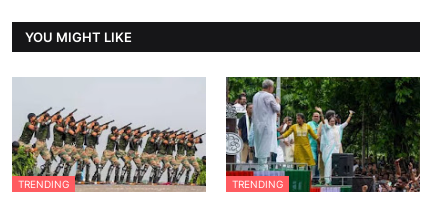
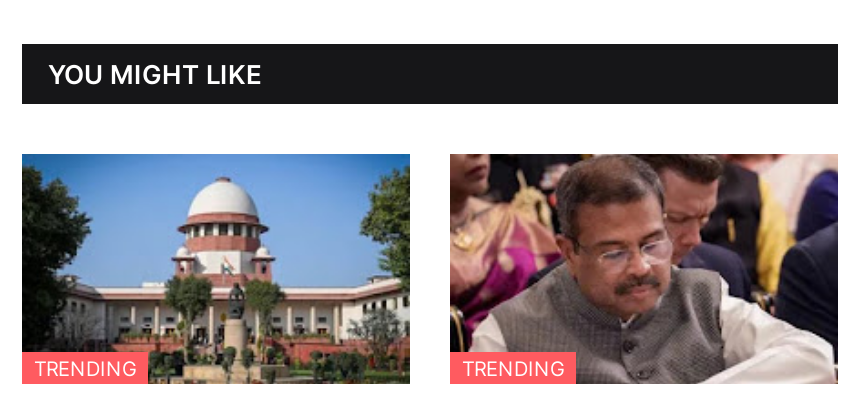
- [image]
+ [image]

- [image]
+ [image]
